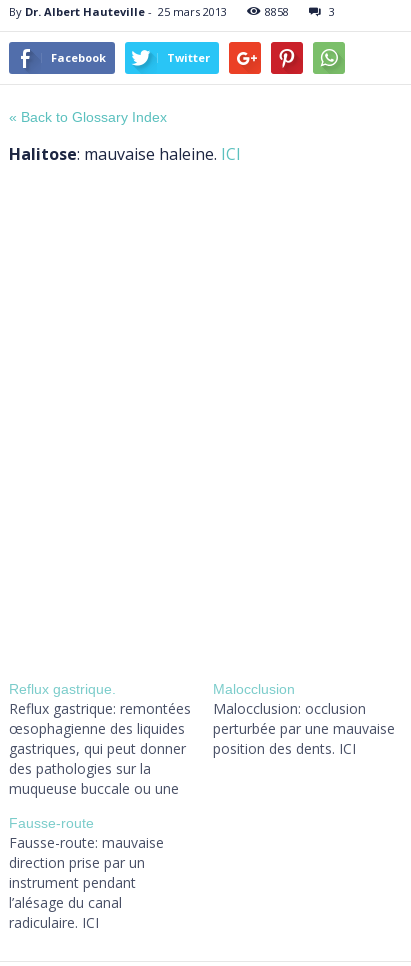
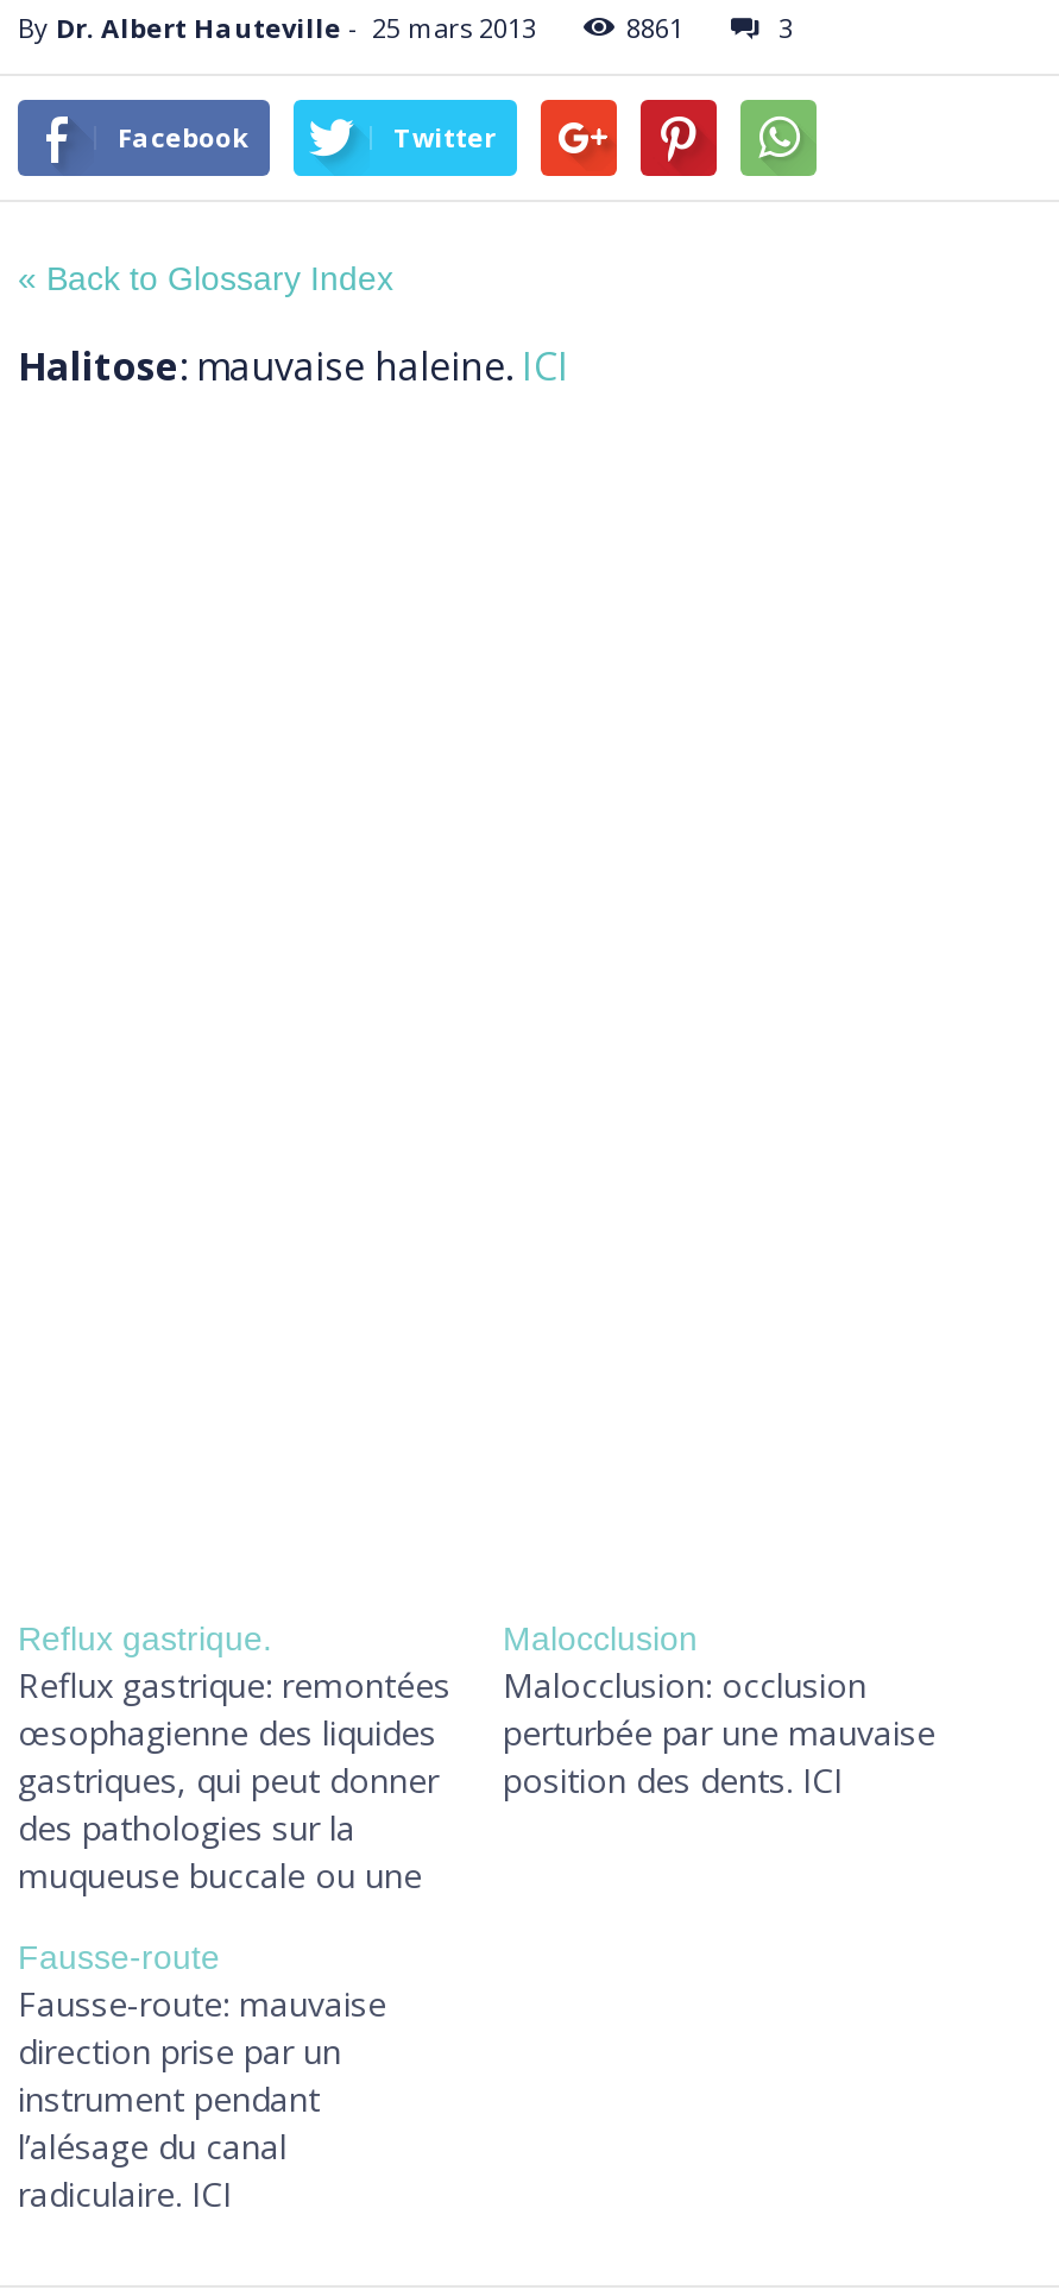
- 8858
+ 8861
